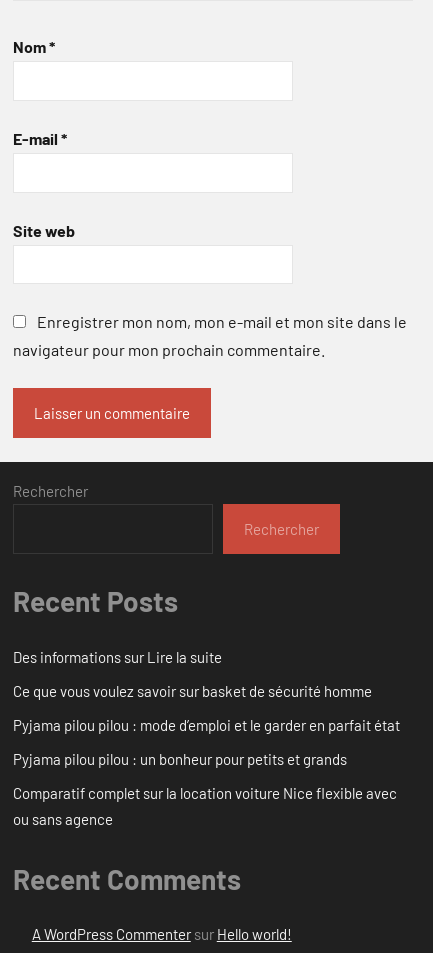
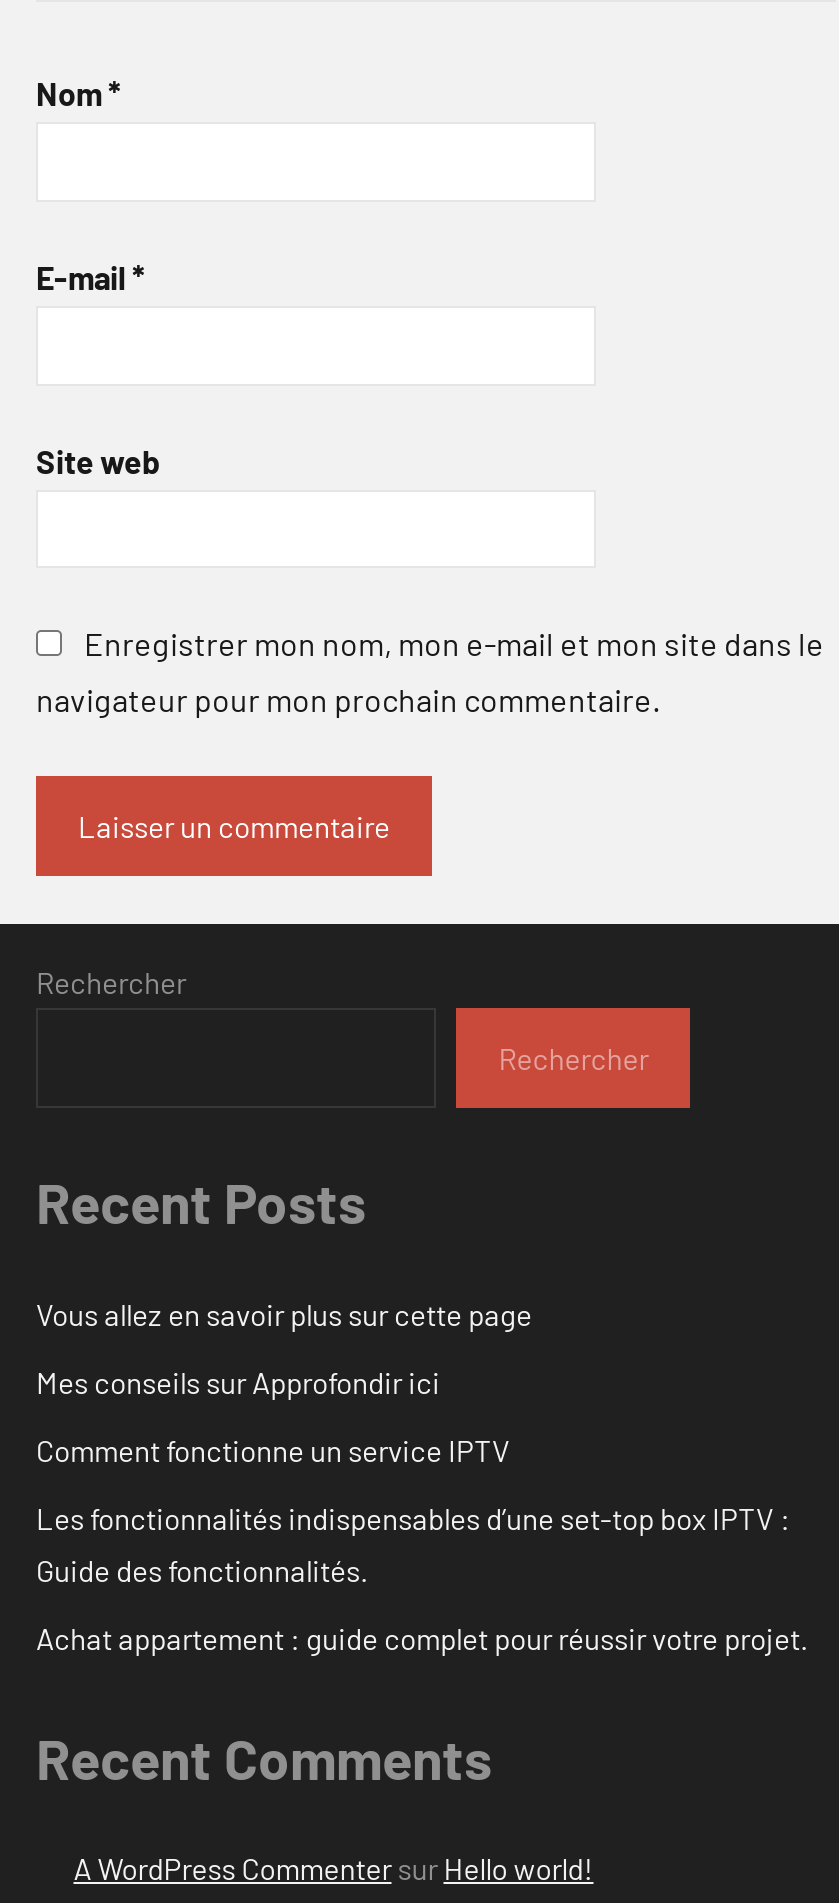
- Des informations sur Lire la suite
+ Vous allez en savoir plus sur cette page

- Ce que vous voulez savoir sur basket de sécurité homme
+ Mes conseils sur Approfondir ici

- Pyjama pilou pilou : mode d’emploi et le garder en parfait état
+ Comment fonctionne un service IPTV

- Pyjama pilou pilou : un bonheur pour petits et grands
+ Les fonctionnalités indispensables d’une set-top box IPTV :
+ Guide des fonctionnalités.

- Comparatif complet sur la location voiture Nice flexible avec
- ou sans agence
+ Achat appartement : guide complet pour réussir votre projet.
